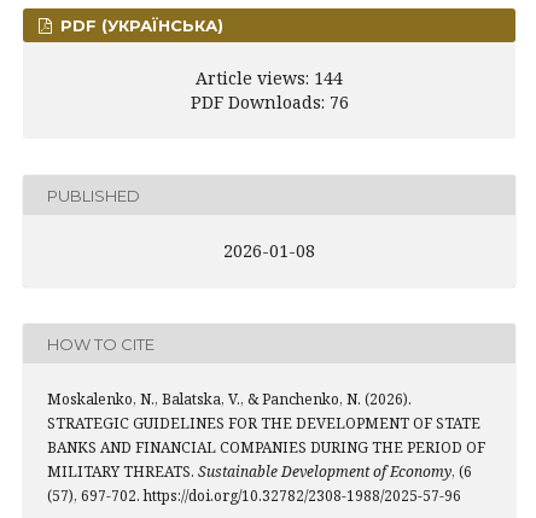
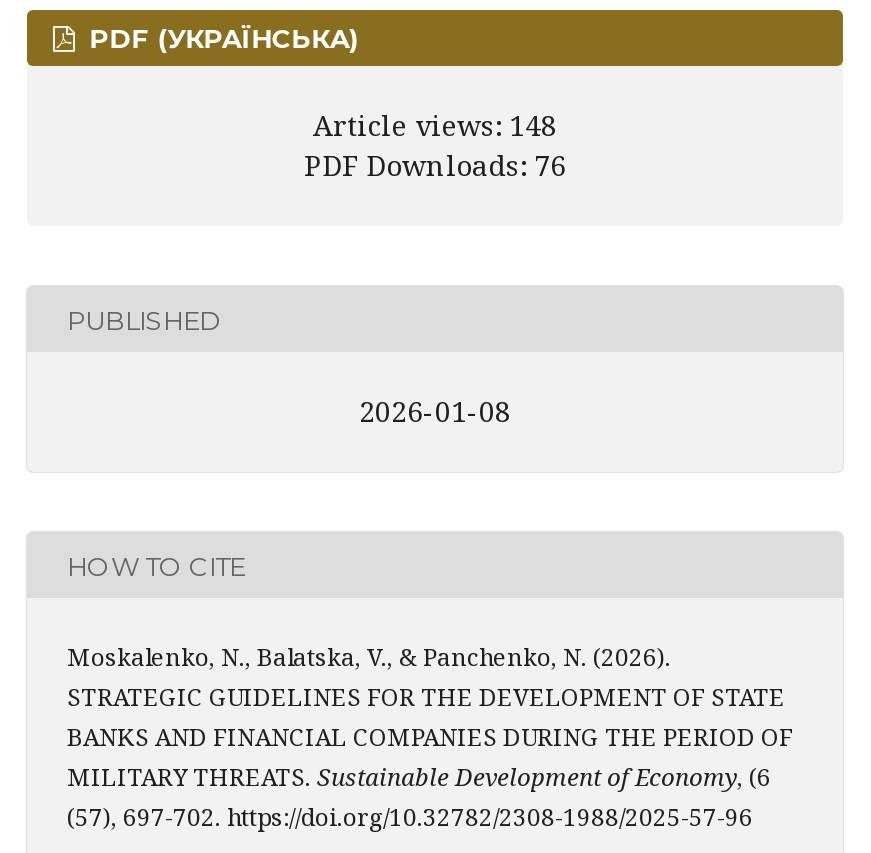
- Article views: 144
+ Article views: 148
